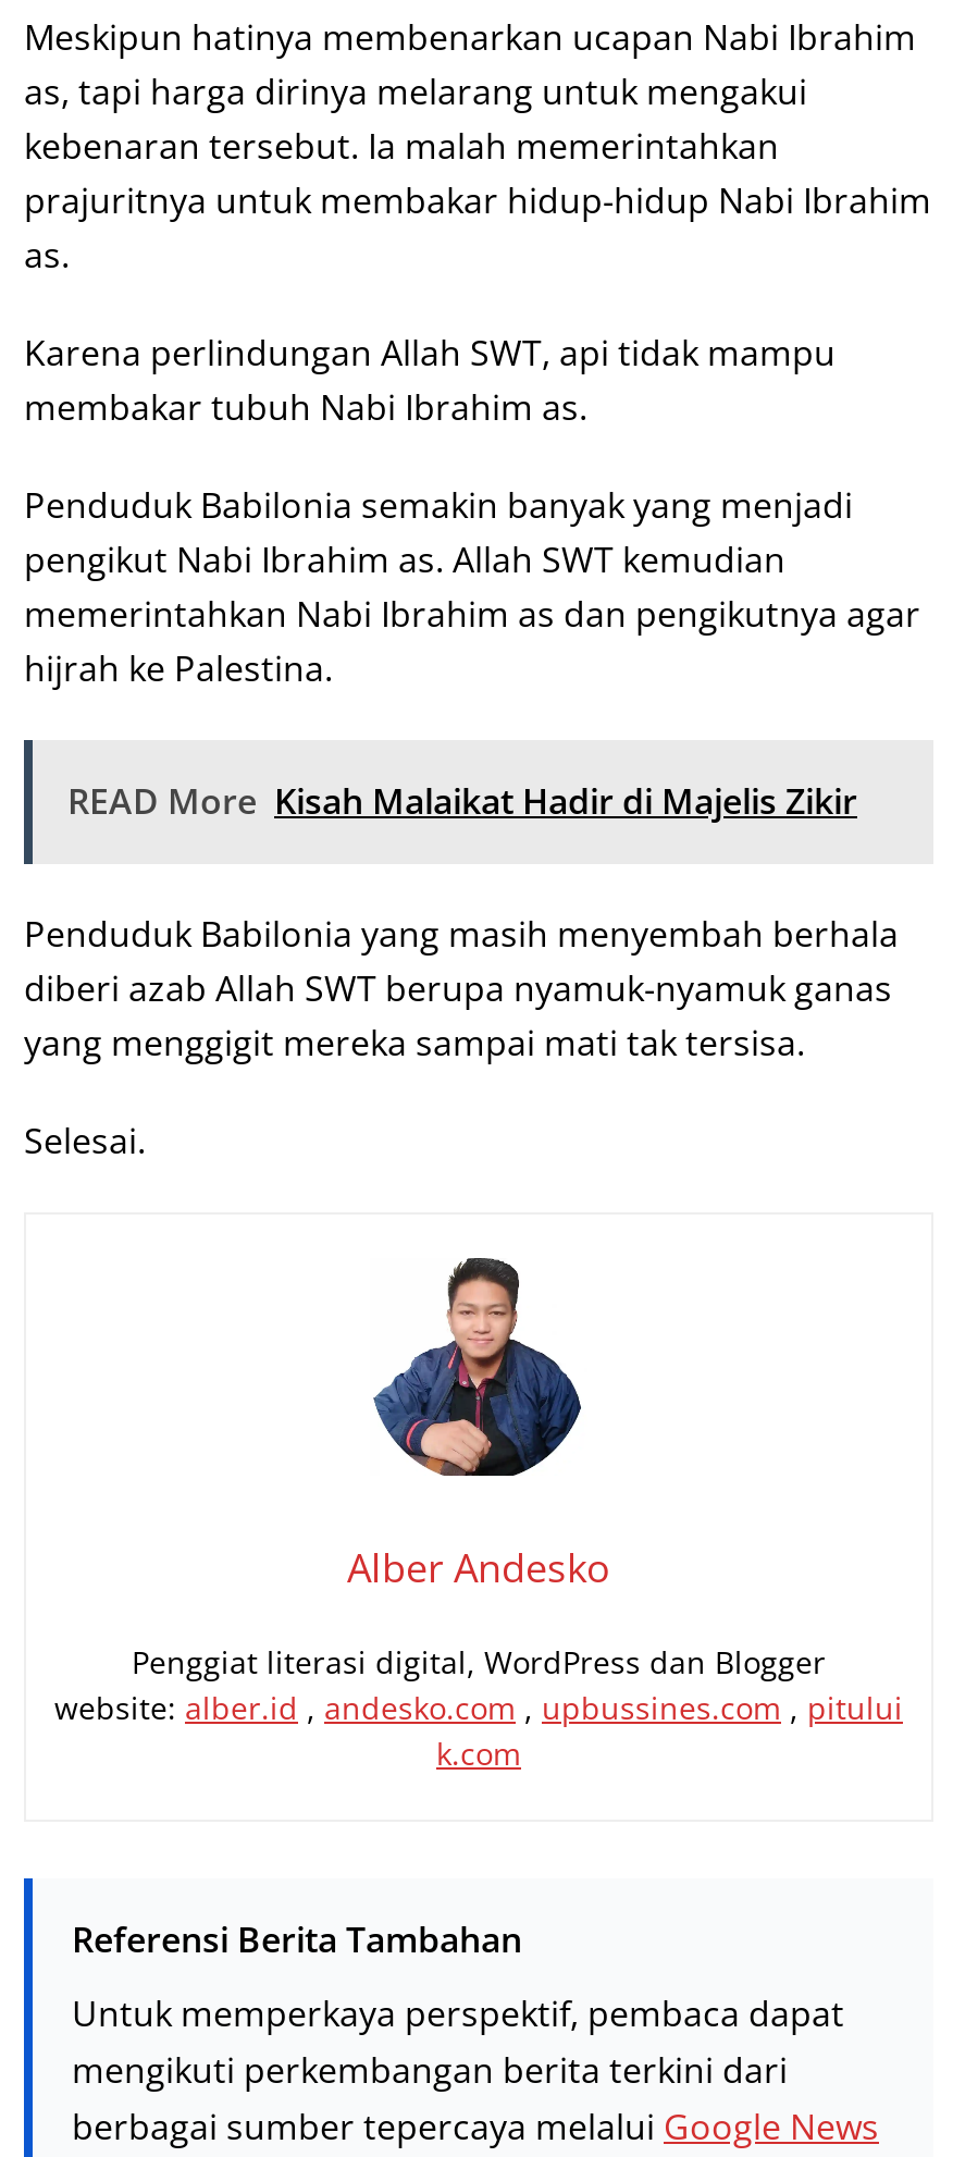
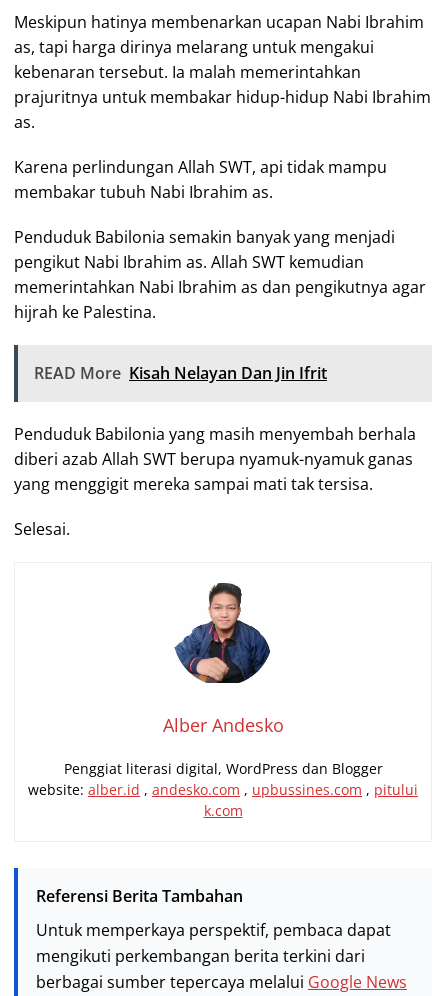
- READ More Kisah Malaikat Hadir di Majelis Zikir
+ READ More Kisah Nelayan Dan Jin Ifrit
